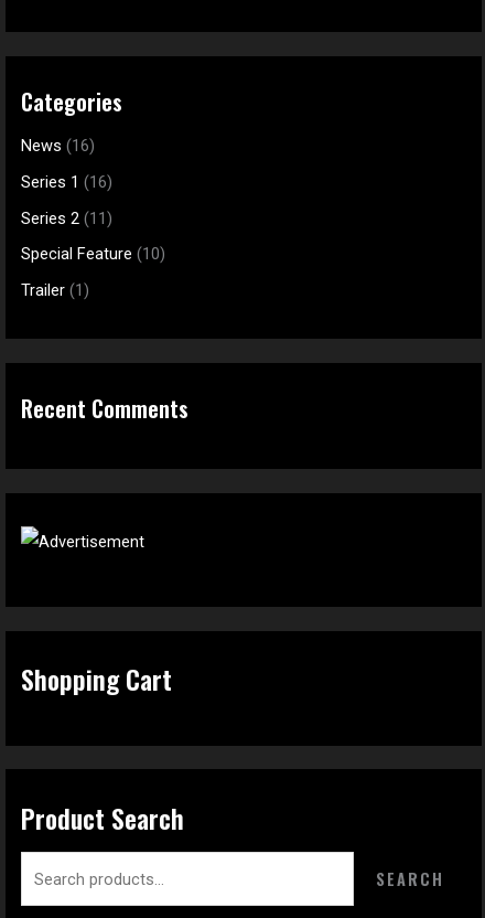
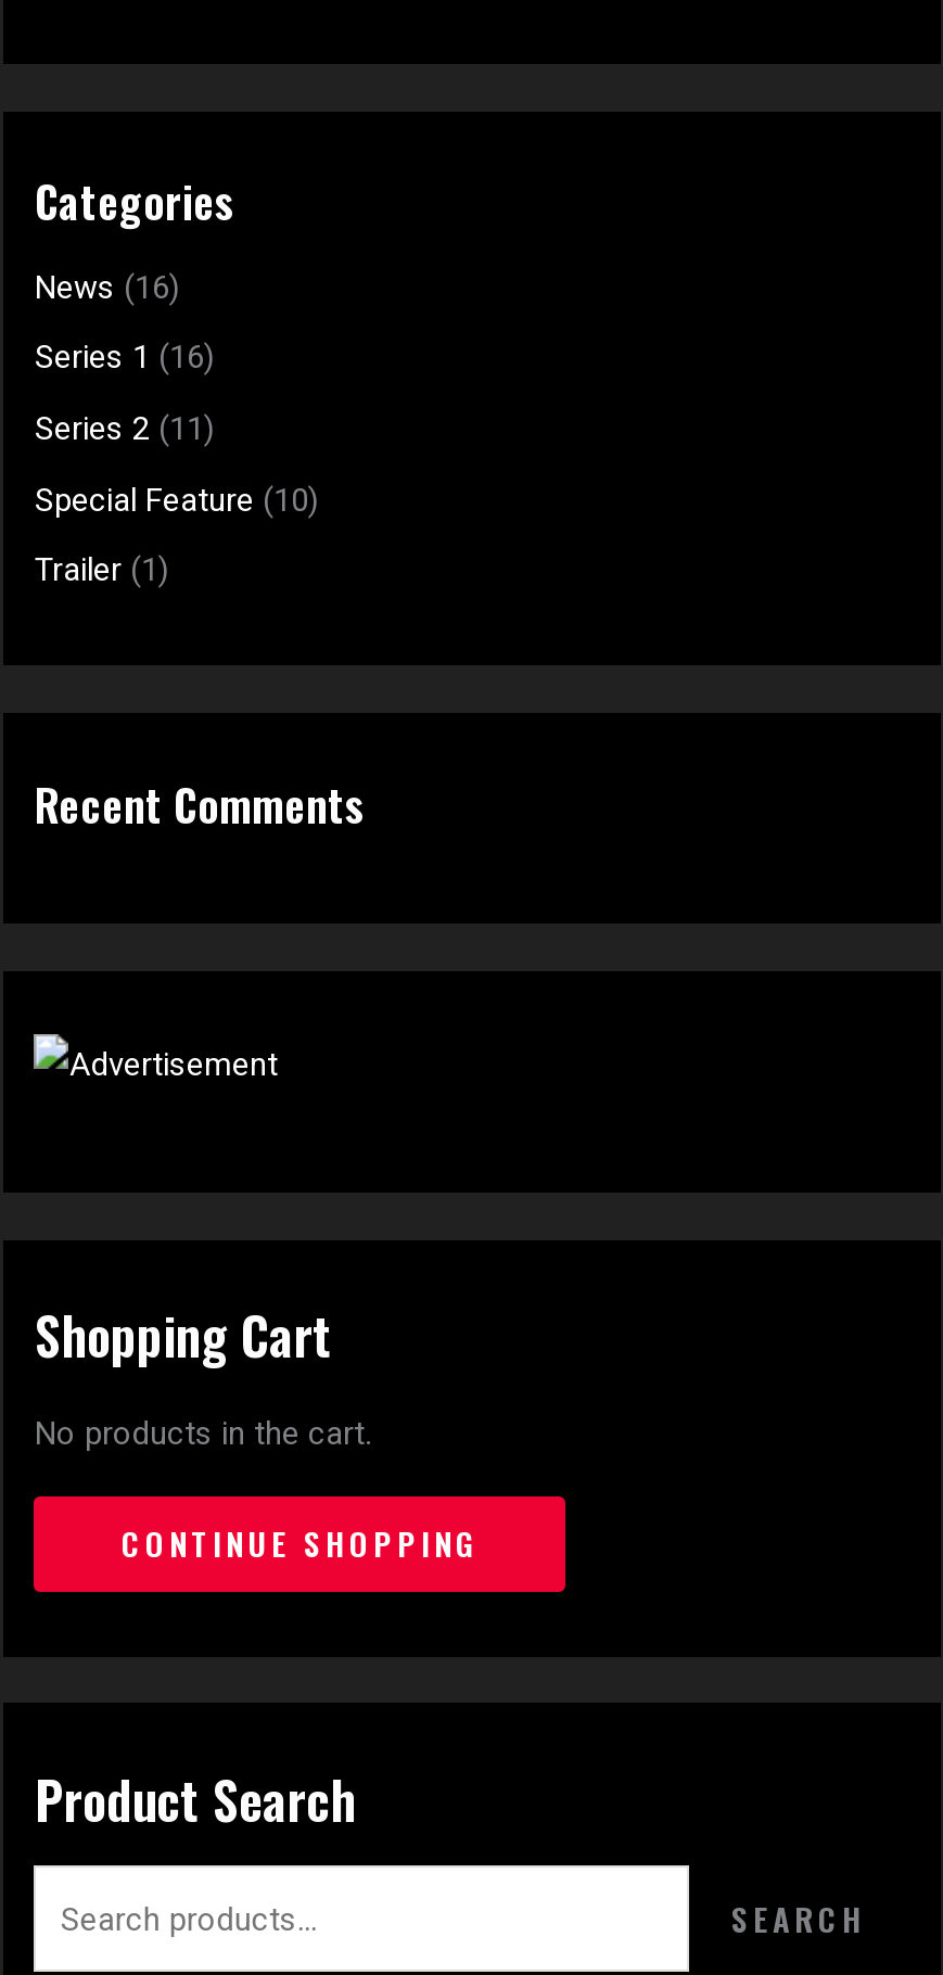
+ No products in the cart.
+ CONTINUE SHOPPING
